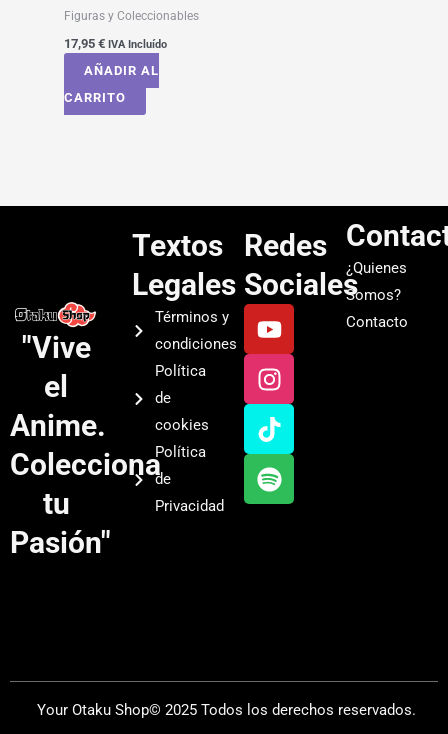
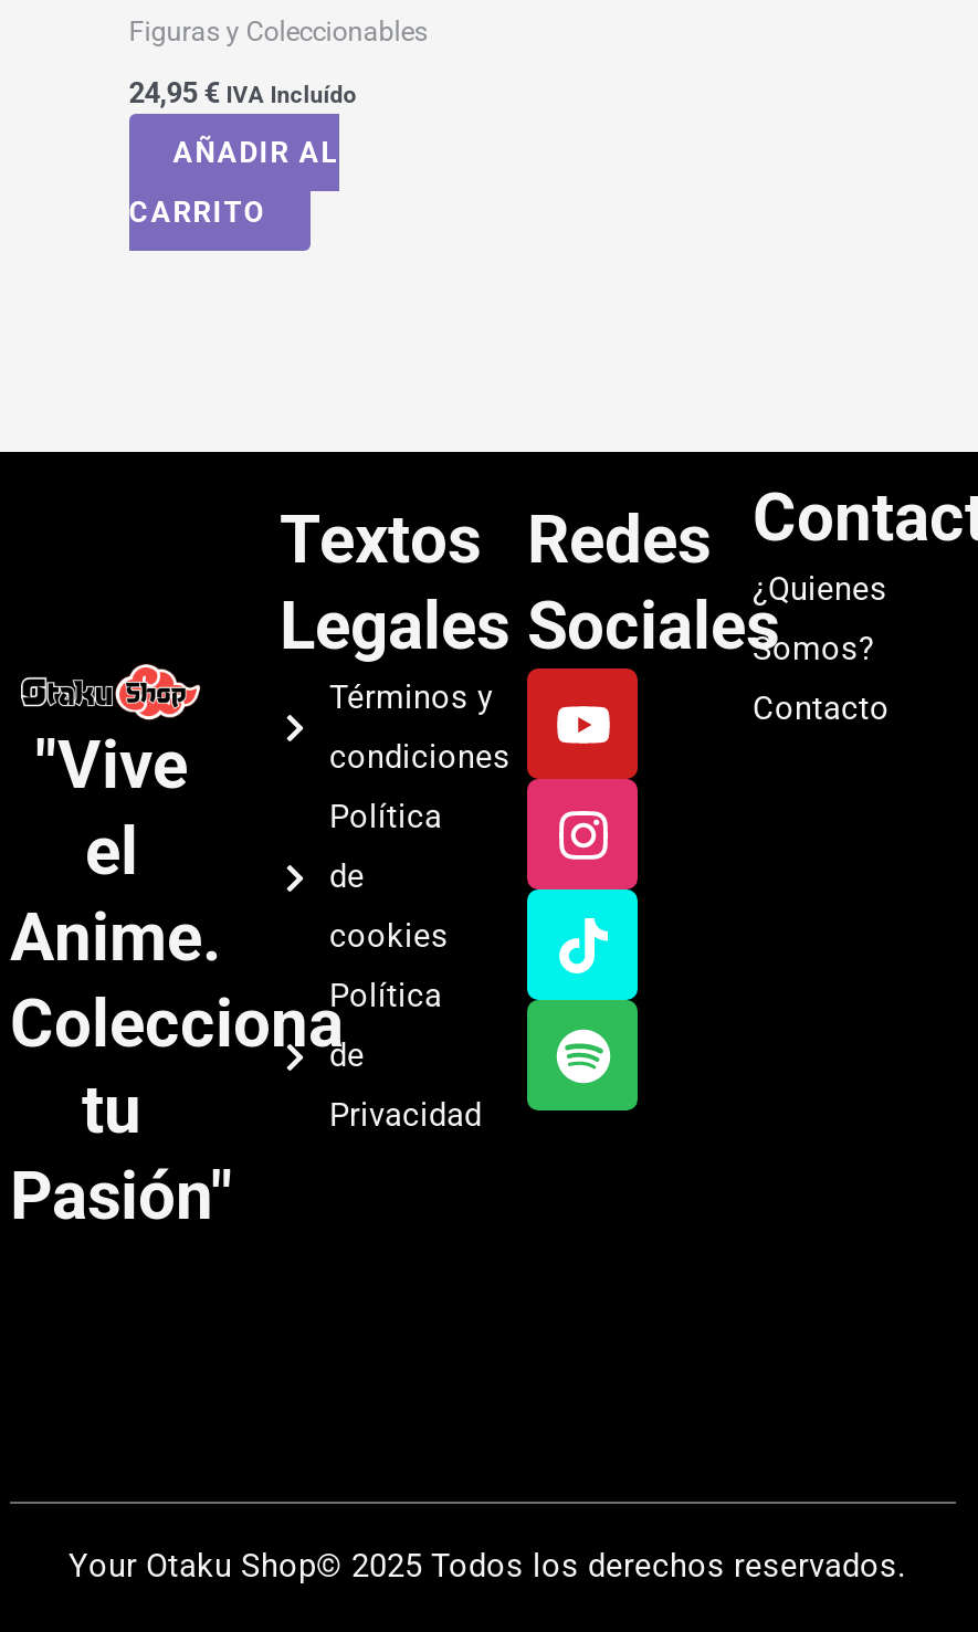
- 17,95 € IVA Incluído
+ 24,95 € IVA Incluído
